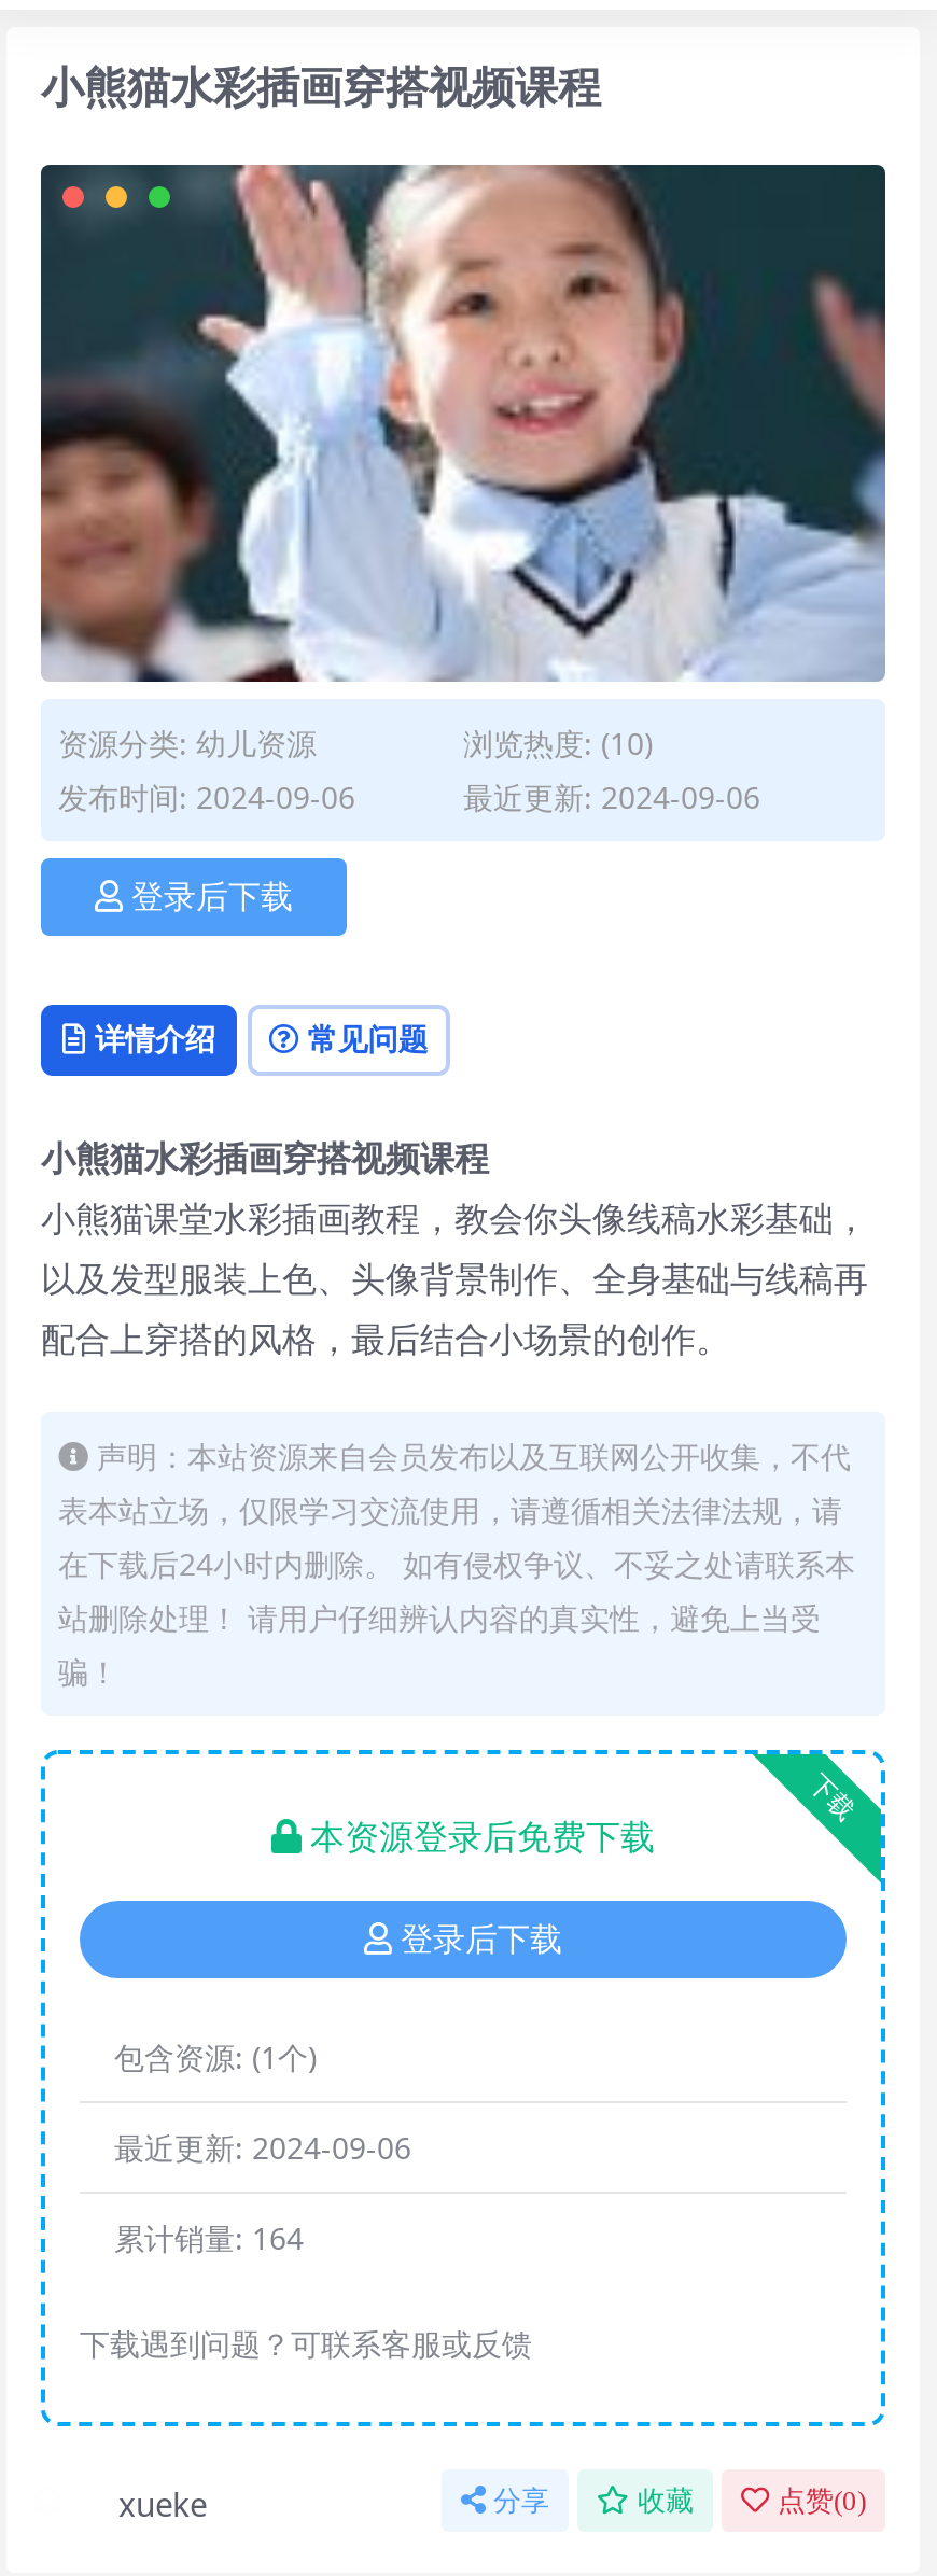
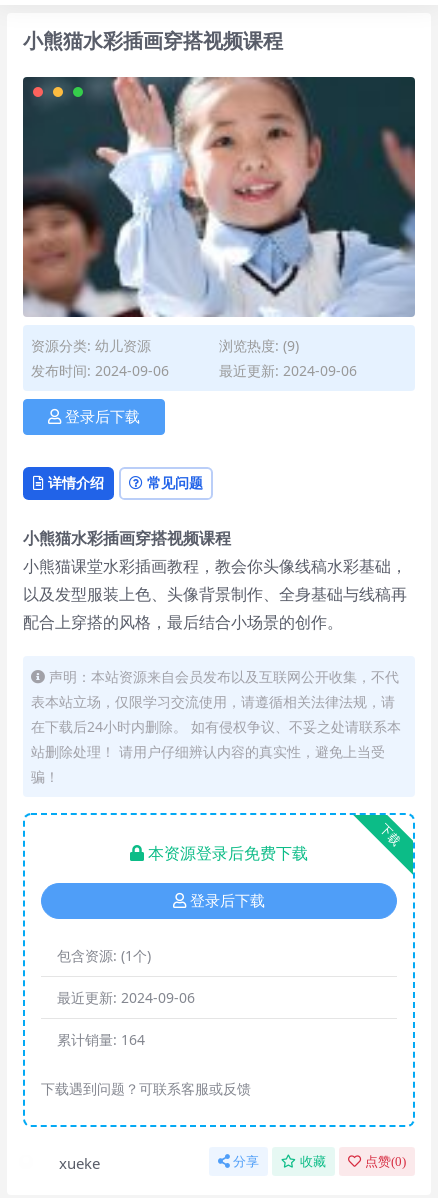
- 浏览热度: (10)
+ 浏览热度: (9)
